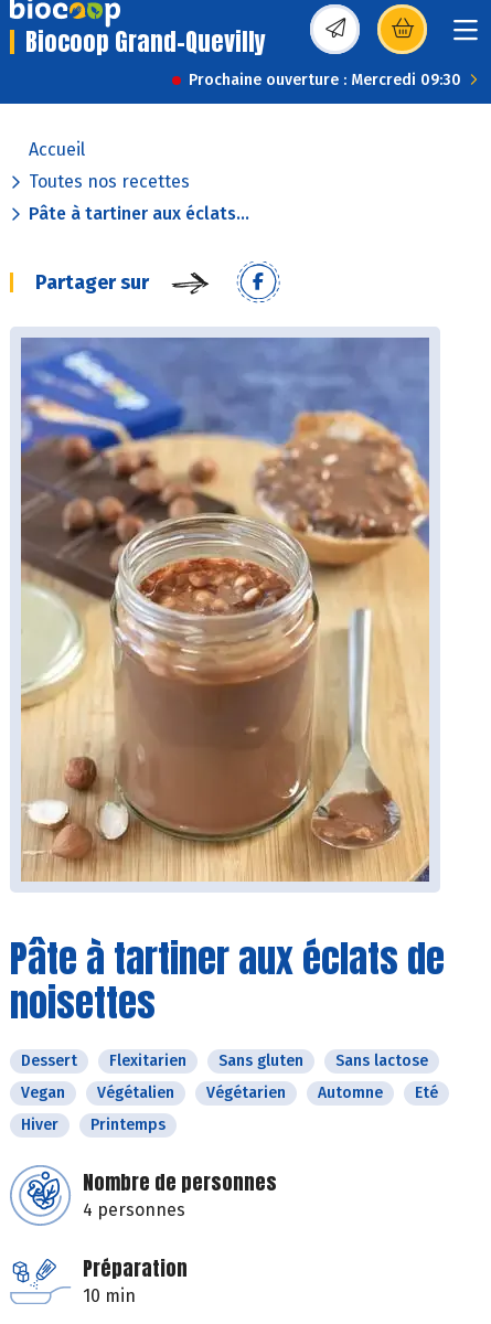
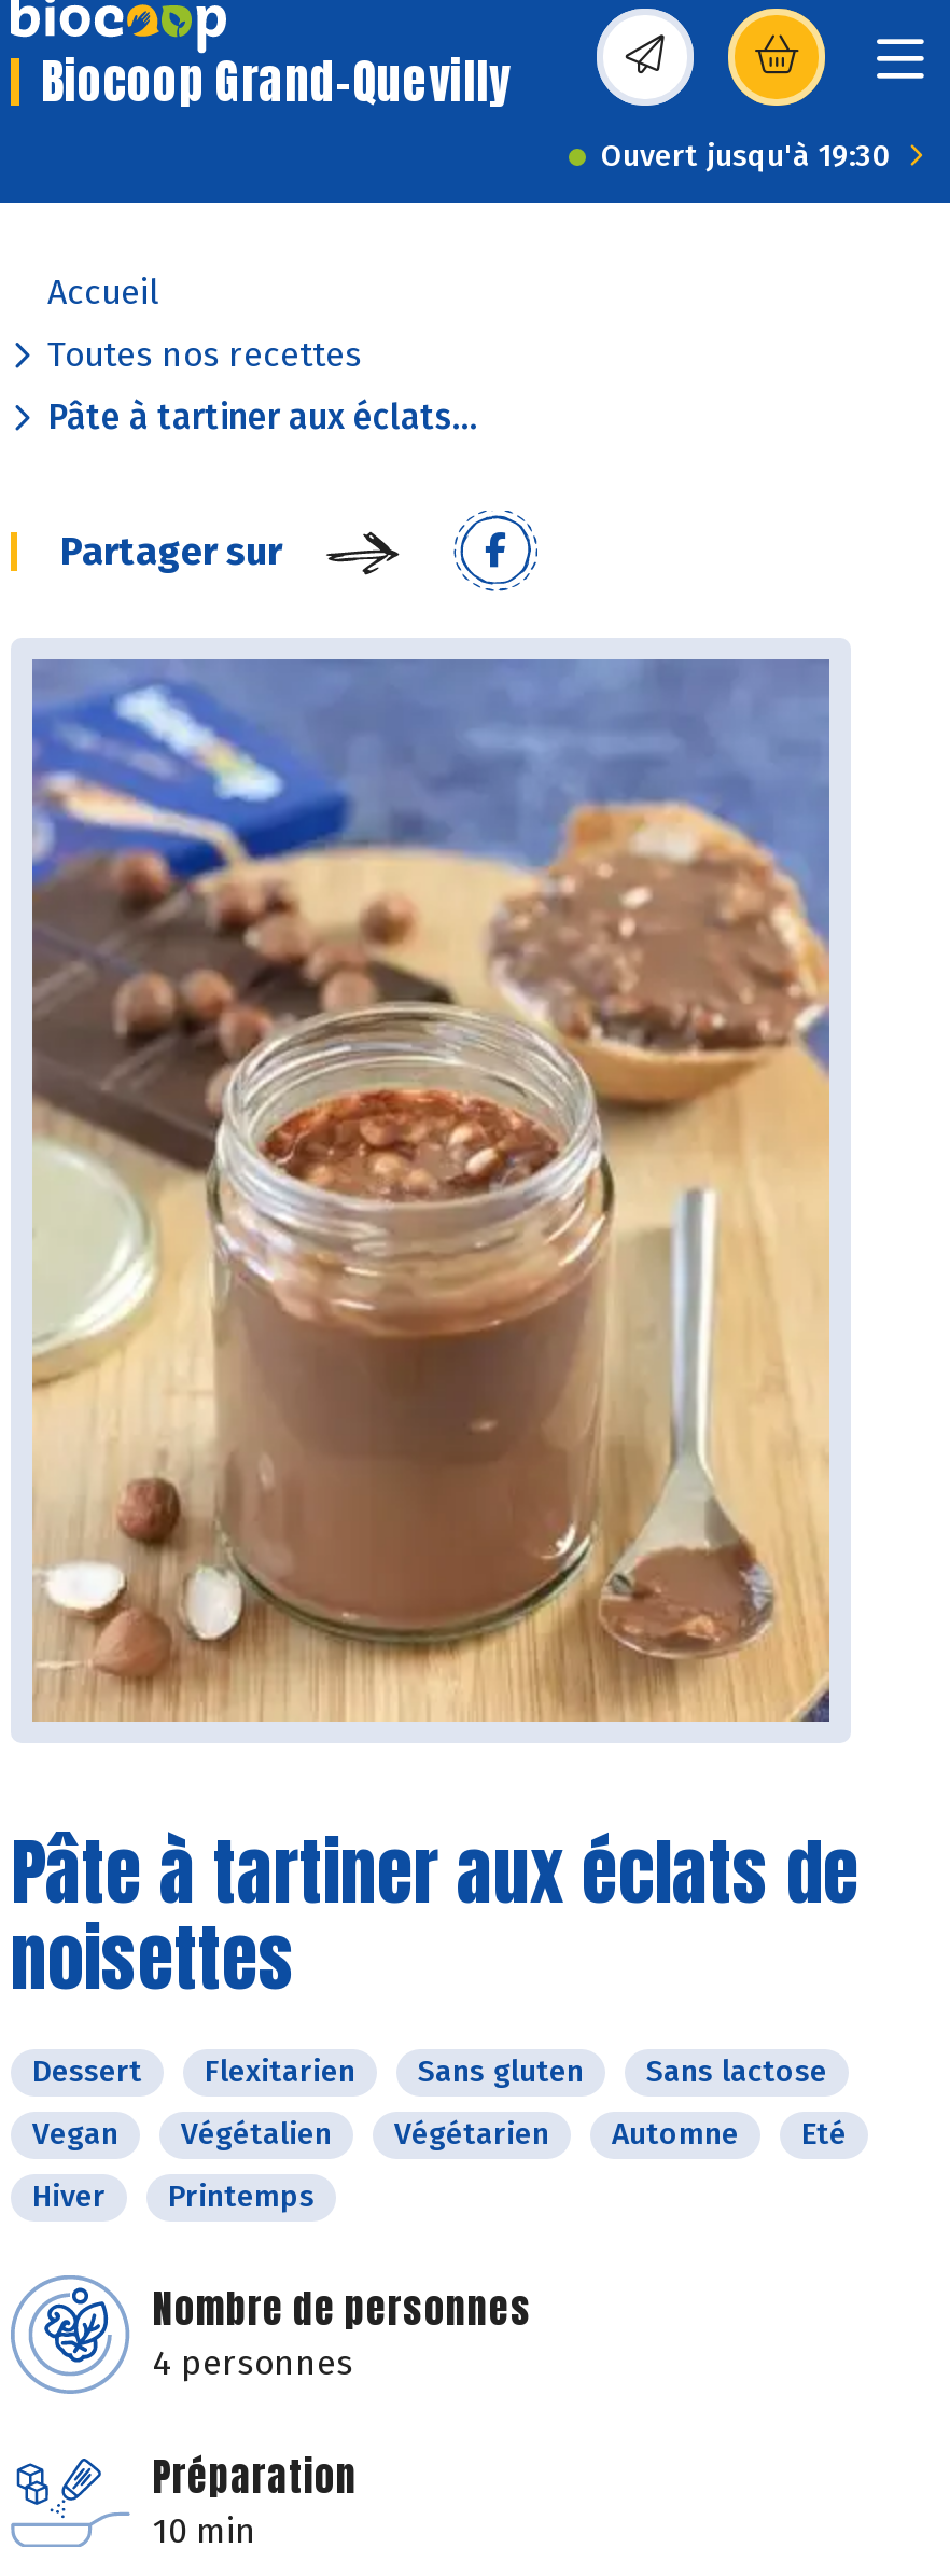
- Prochaine ouverture : Mercredi 09:30
+ Ouvert jusqu'à 19:30
